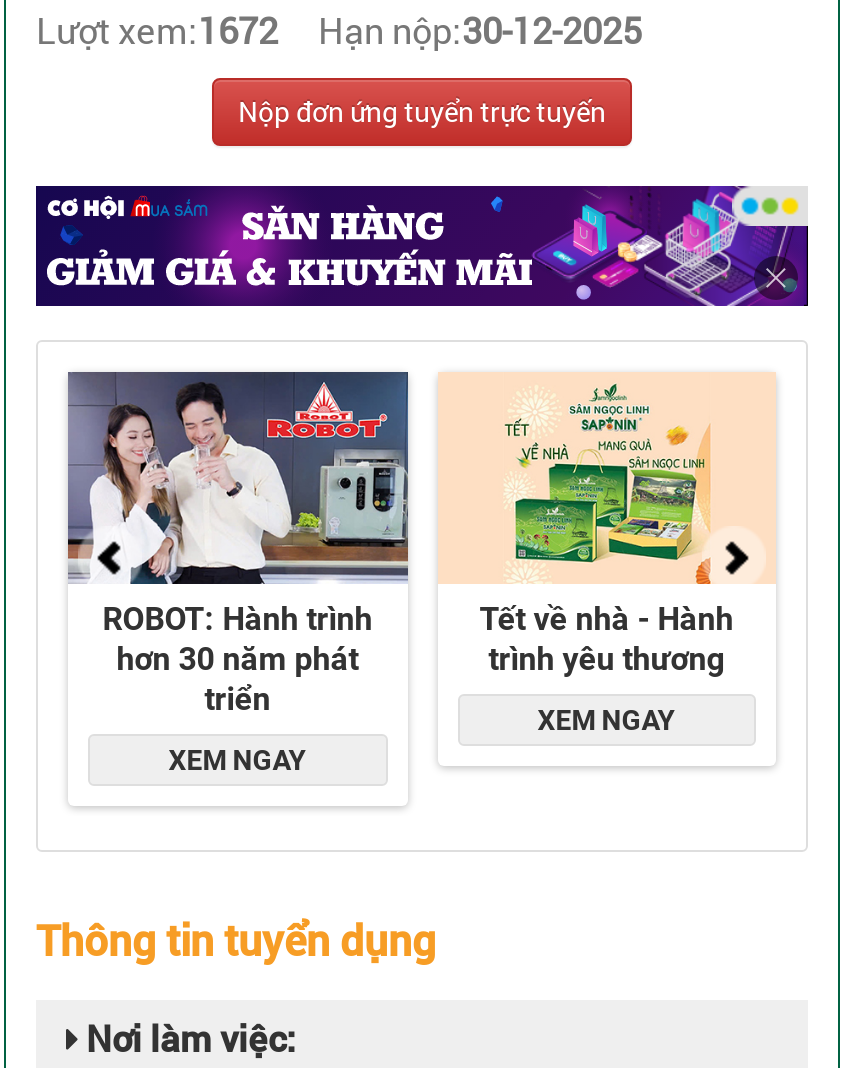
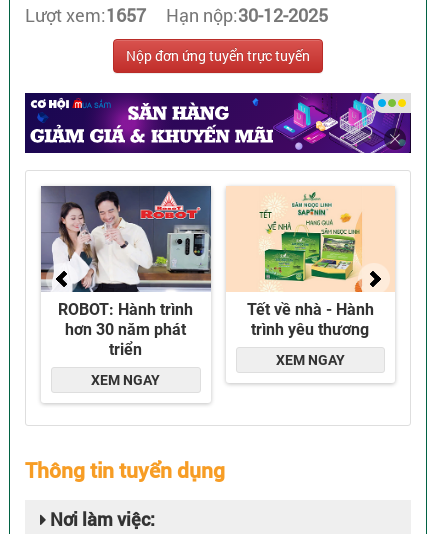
- Lượt xem:1672 Hạn nộp:30-12-2025
+ Lượt xem:1657 Hạn nộp:30-12-2025
